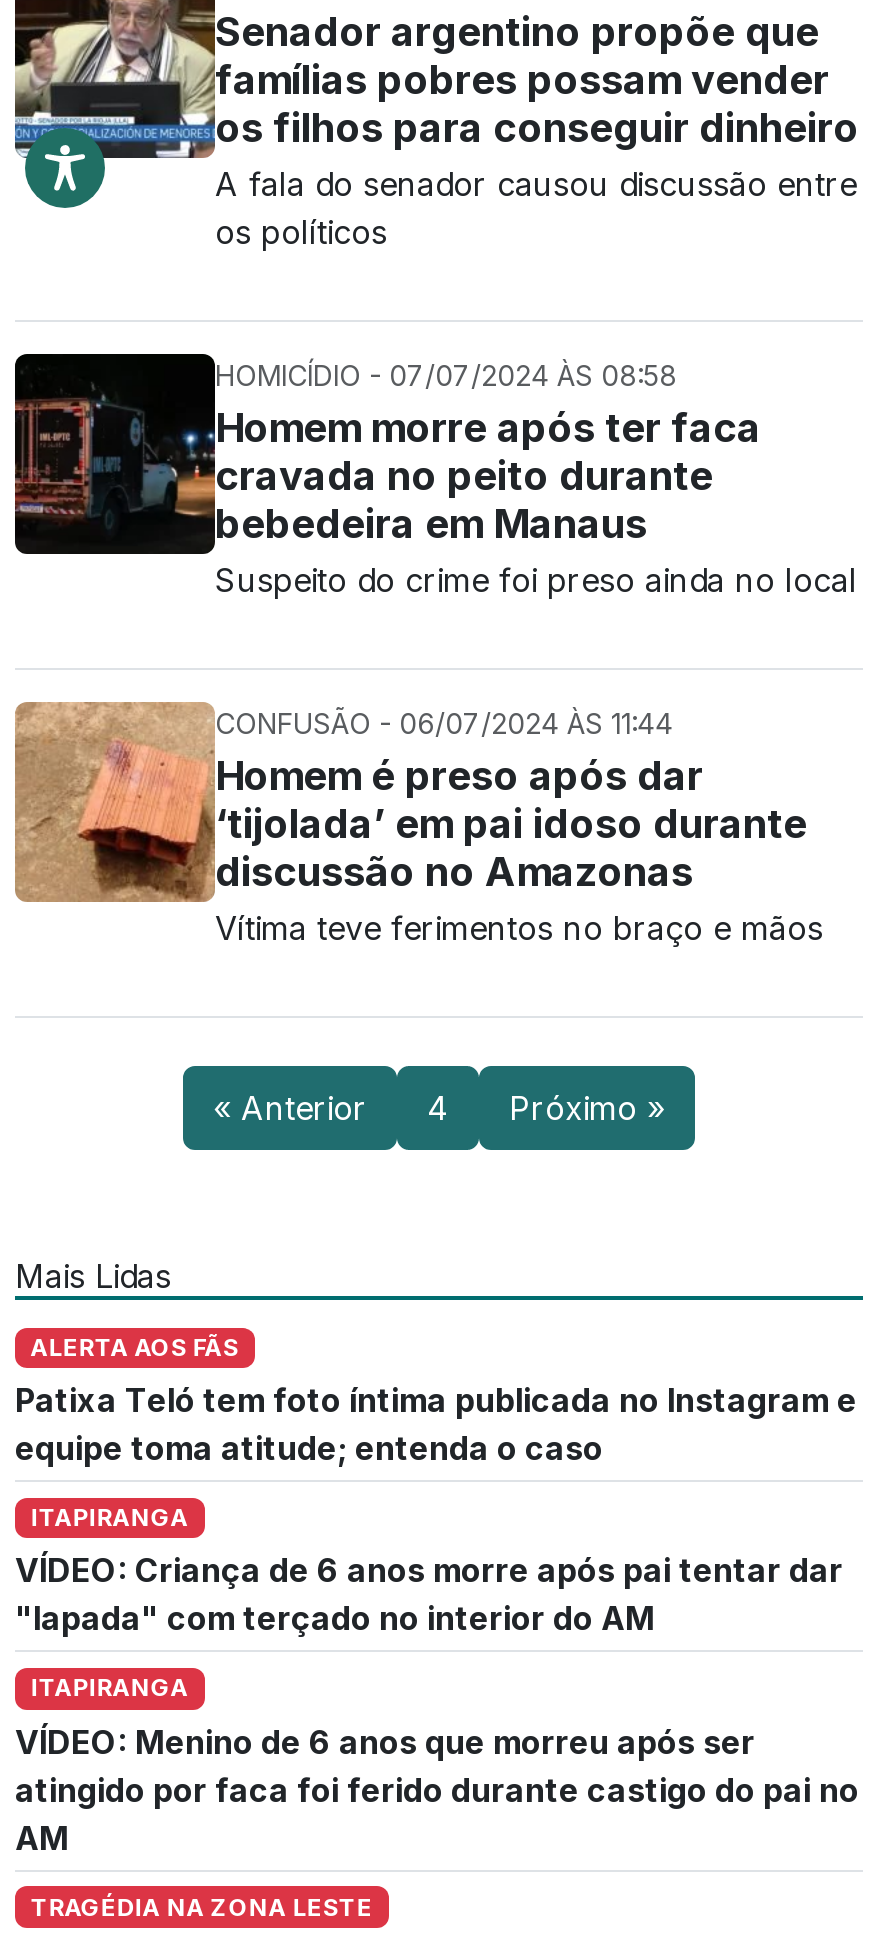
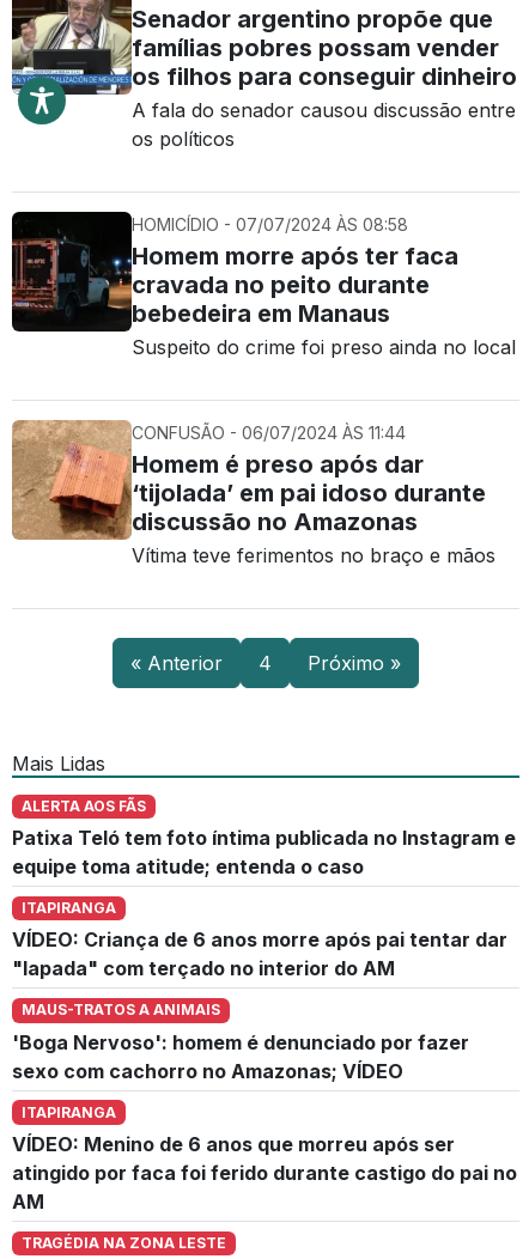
+ MAUS-TRATOS A ANIMAIS
+ 'Boga Nervoso': homem é denunciado por fazer
+ sexo com cachorro no Amazonas; VÍDEO
